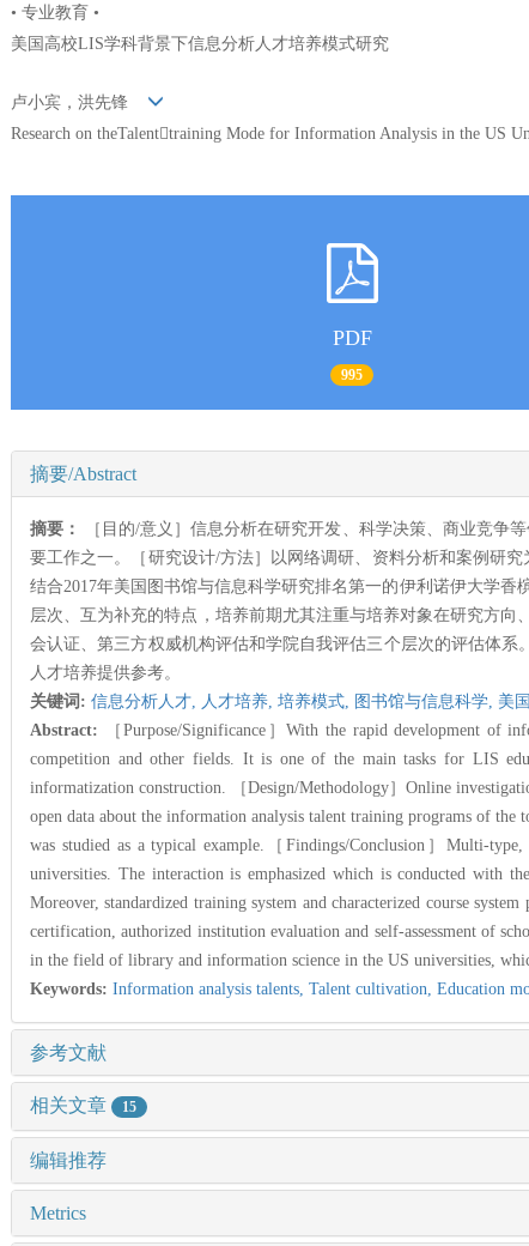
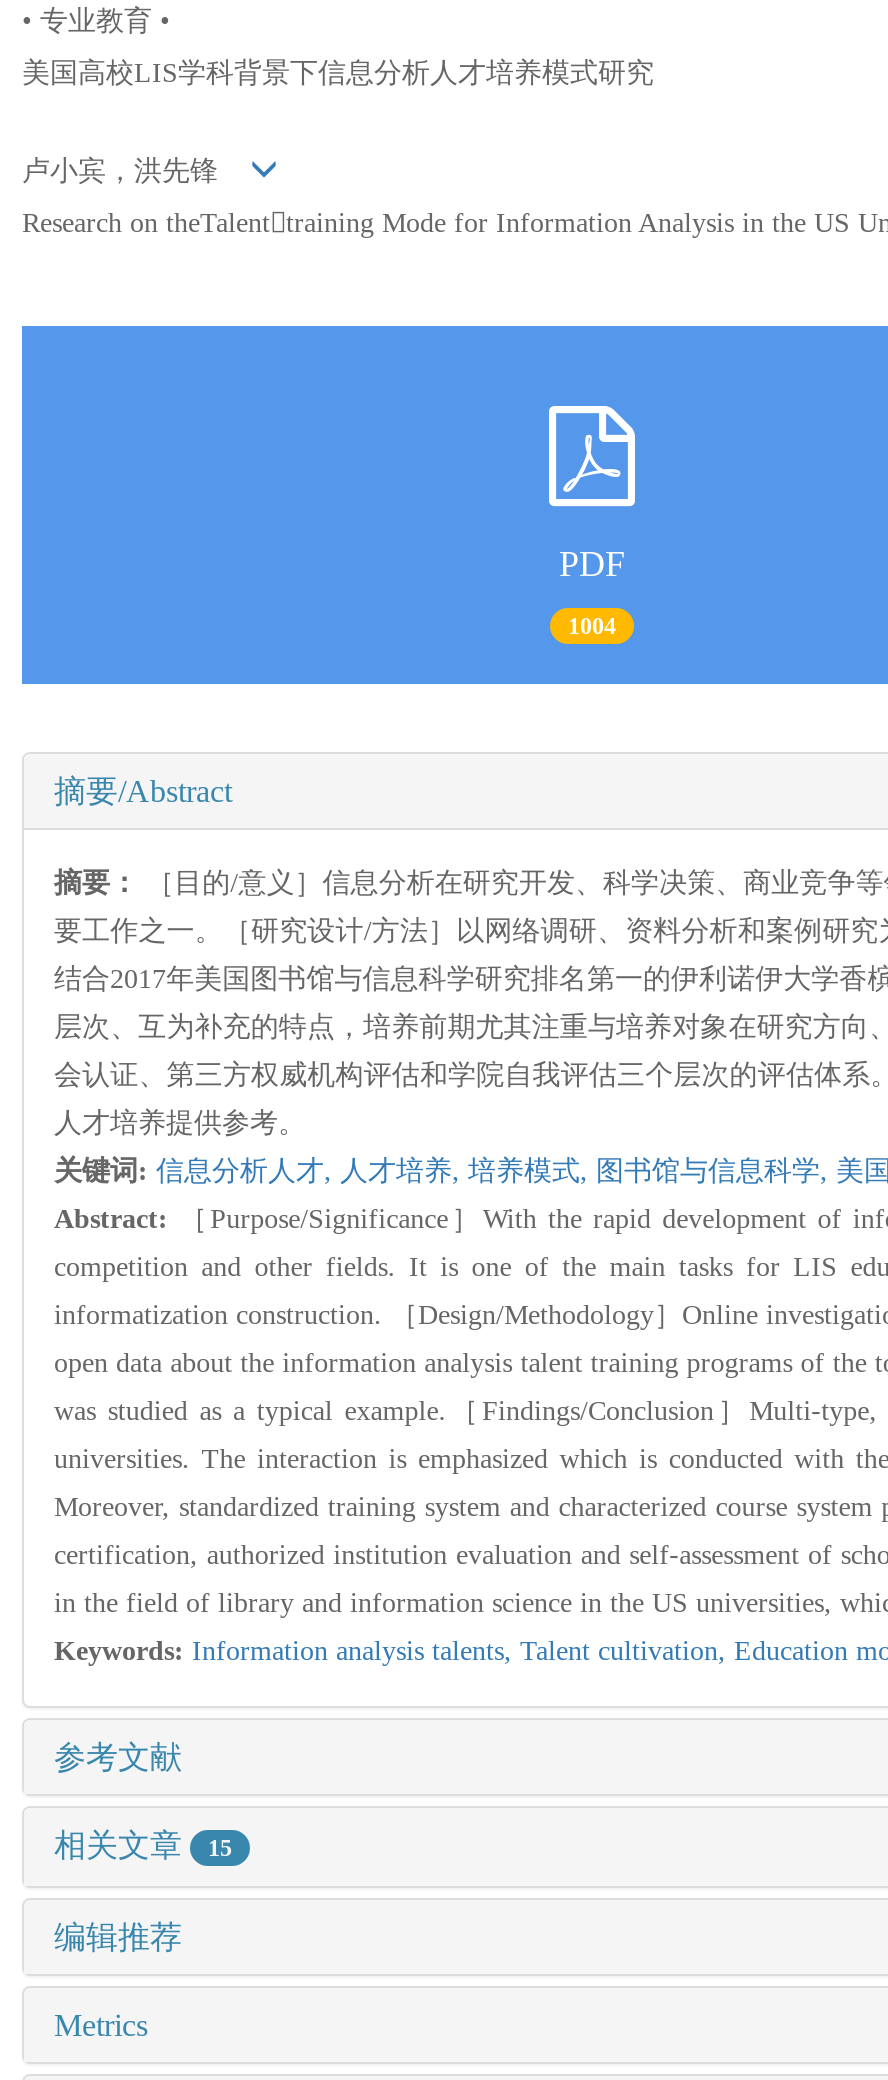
- 995
+ 1004
